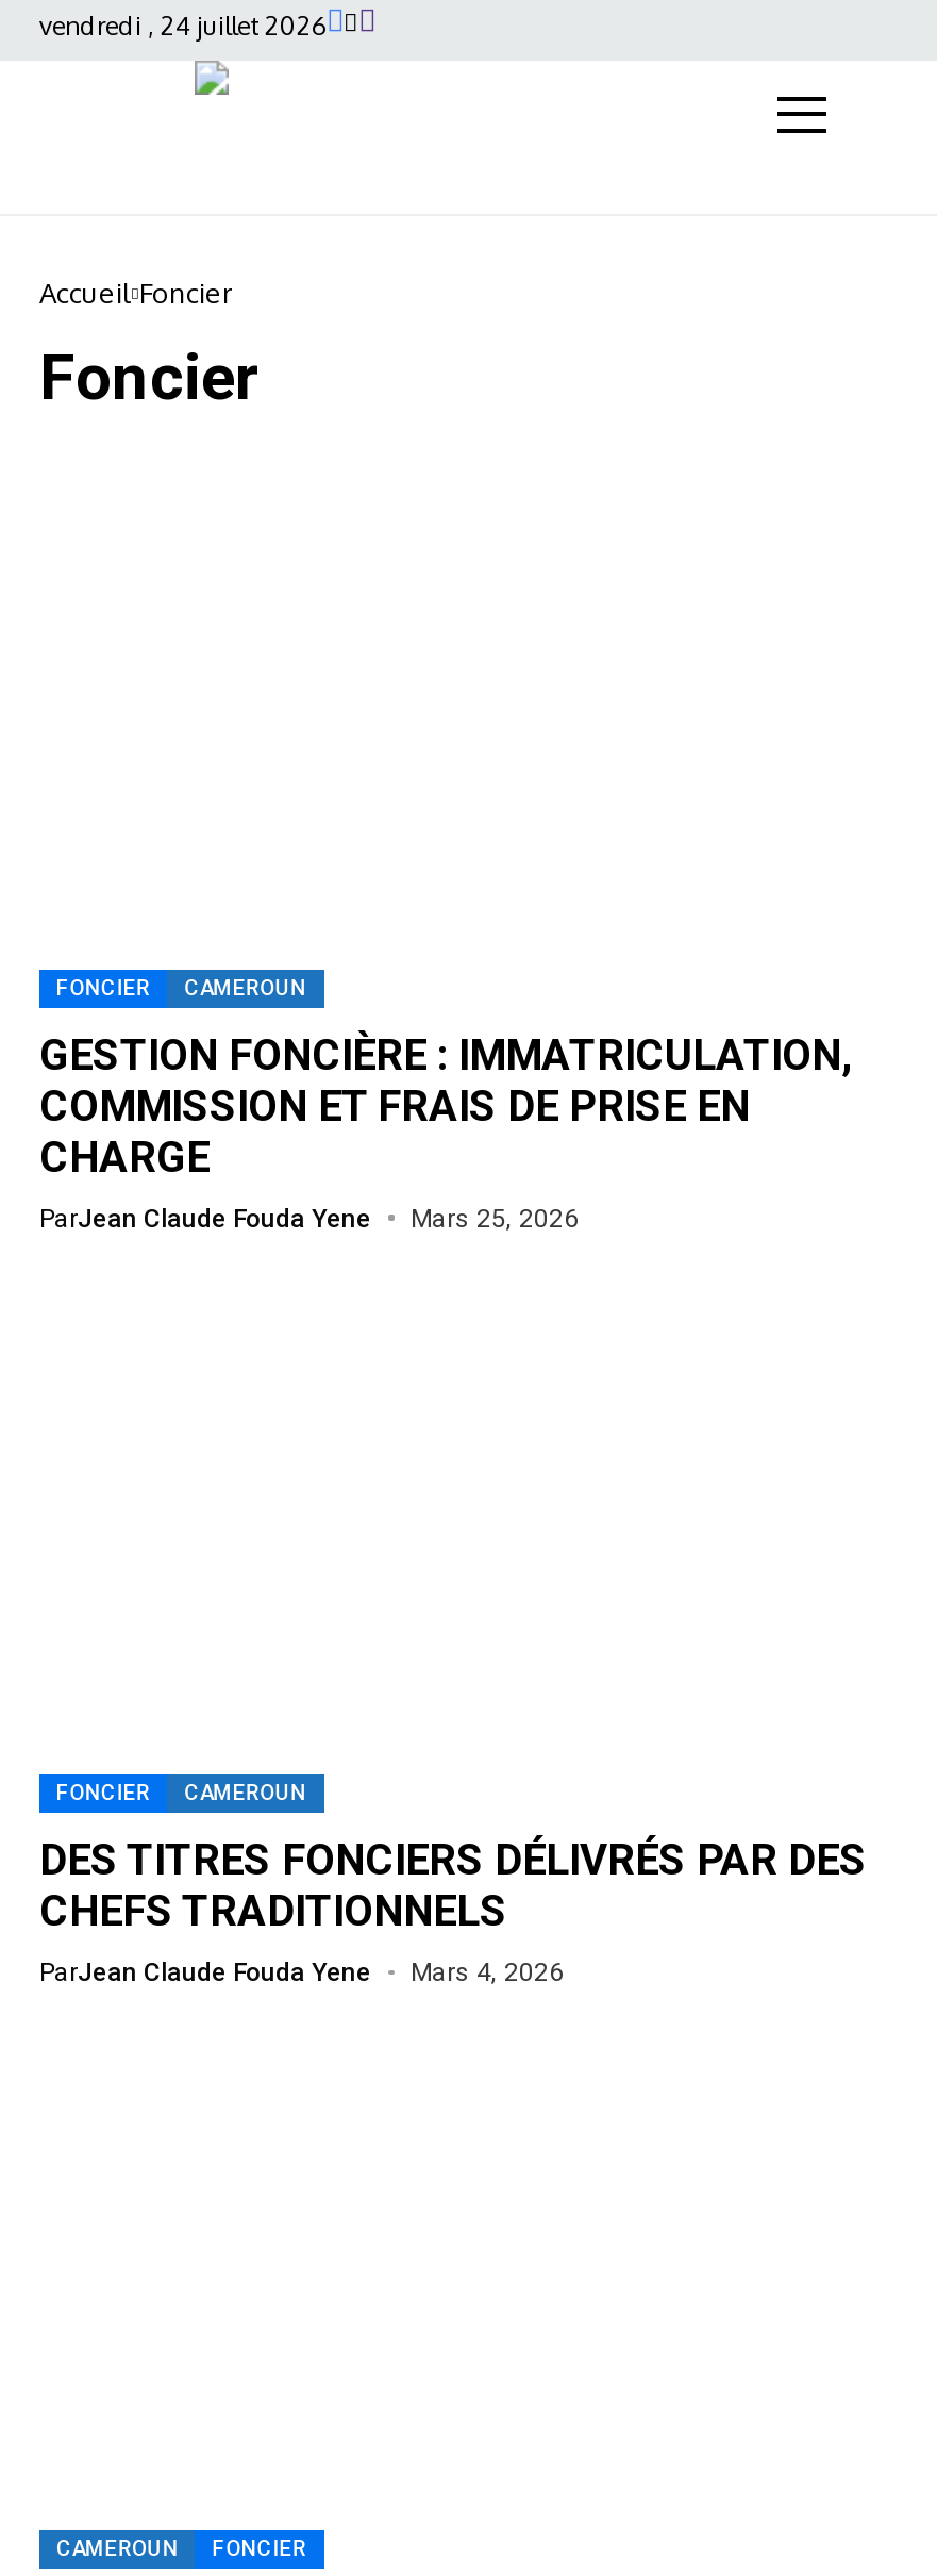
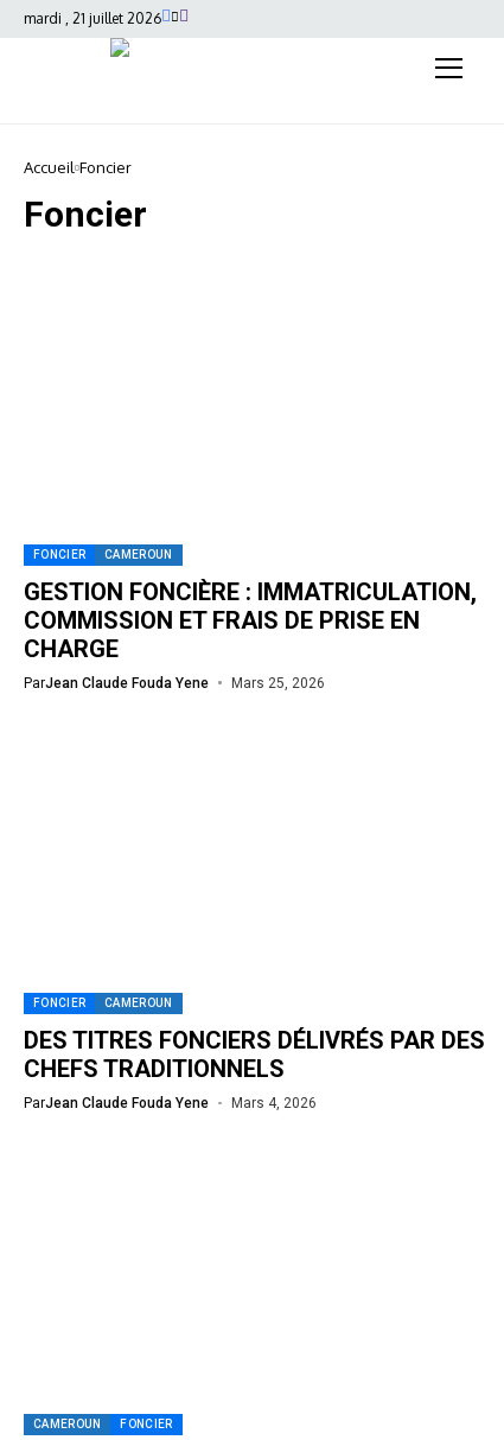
- vendredi , 24 juillet 2026
+ mardi , 21 juillet 2026
